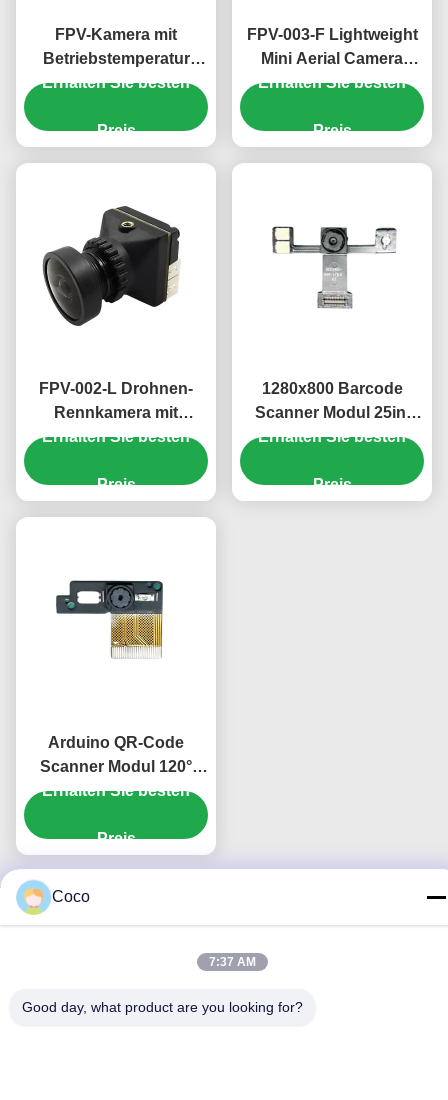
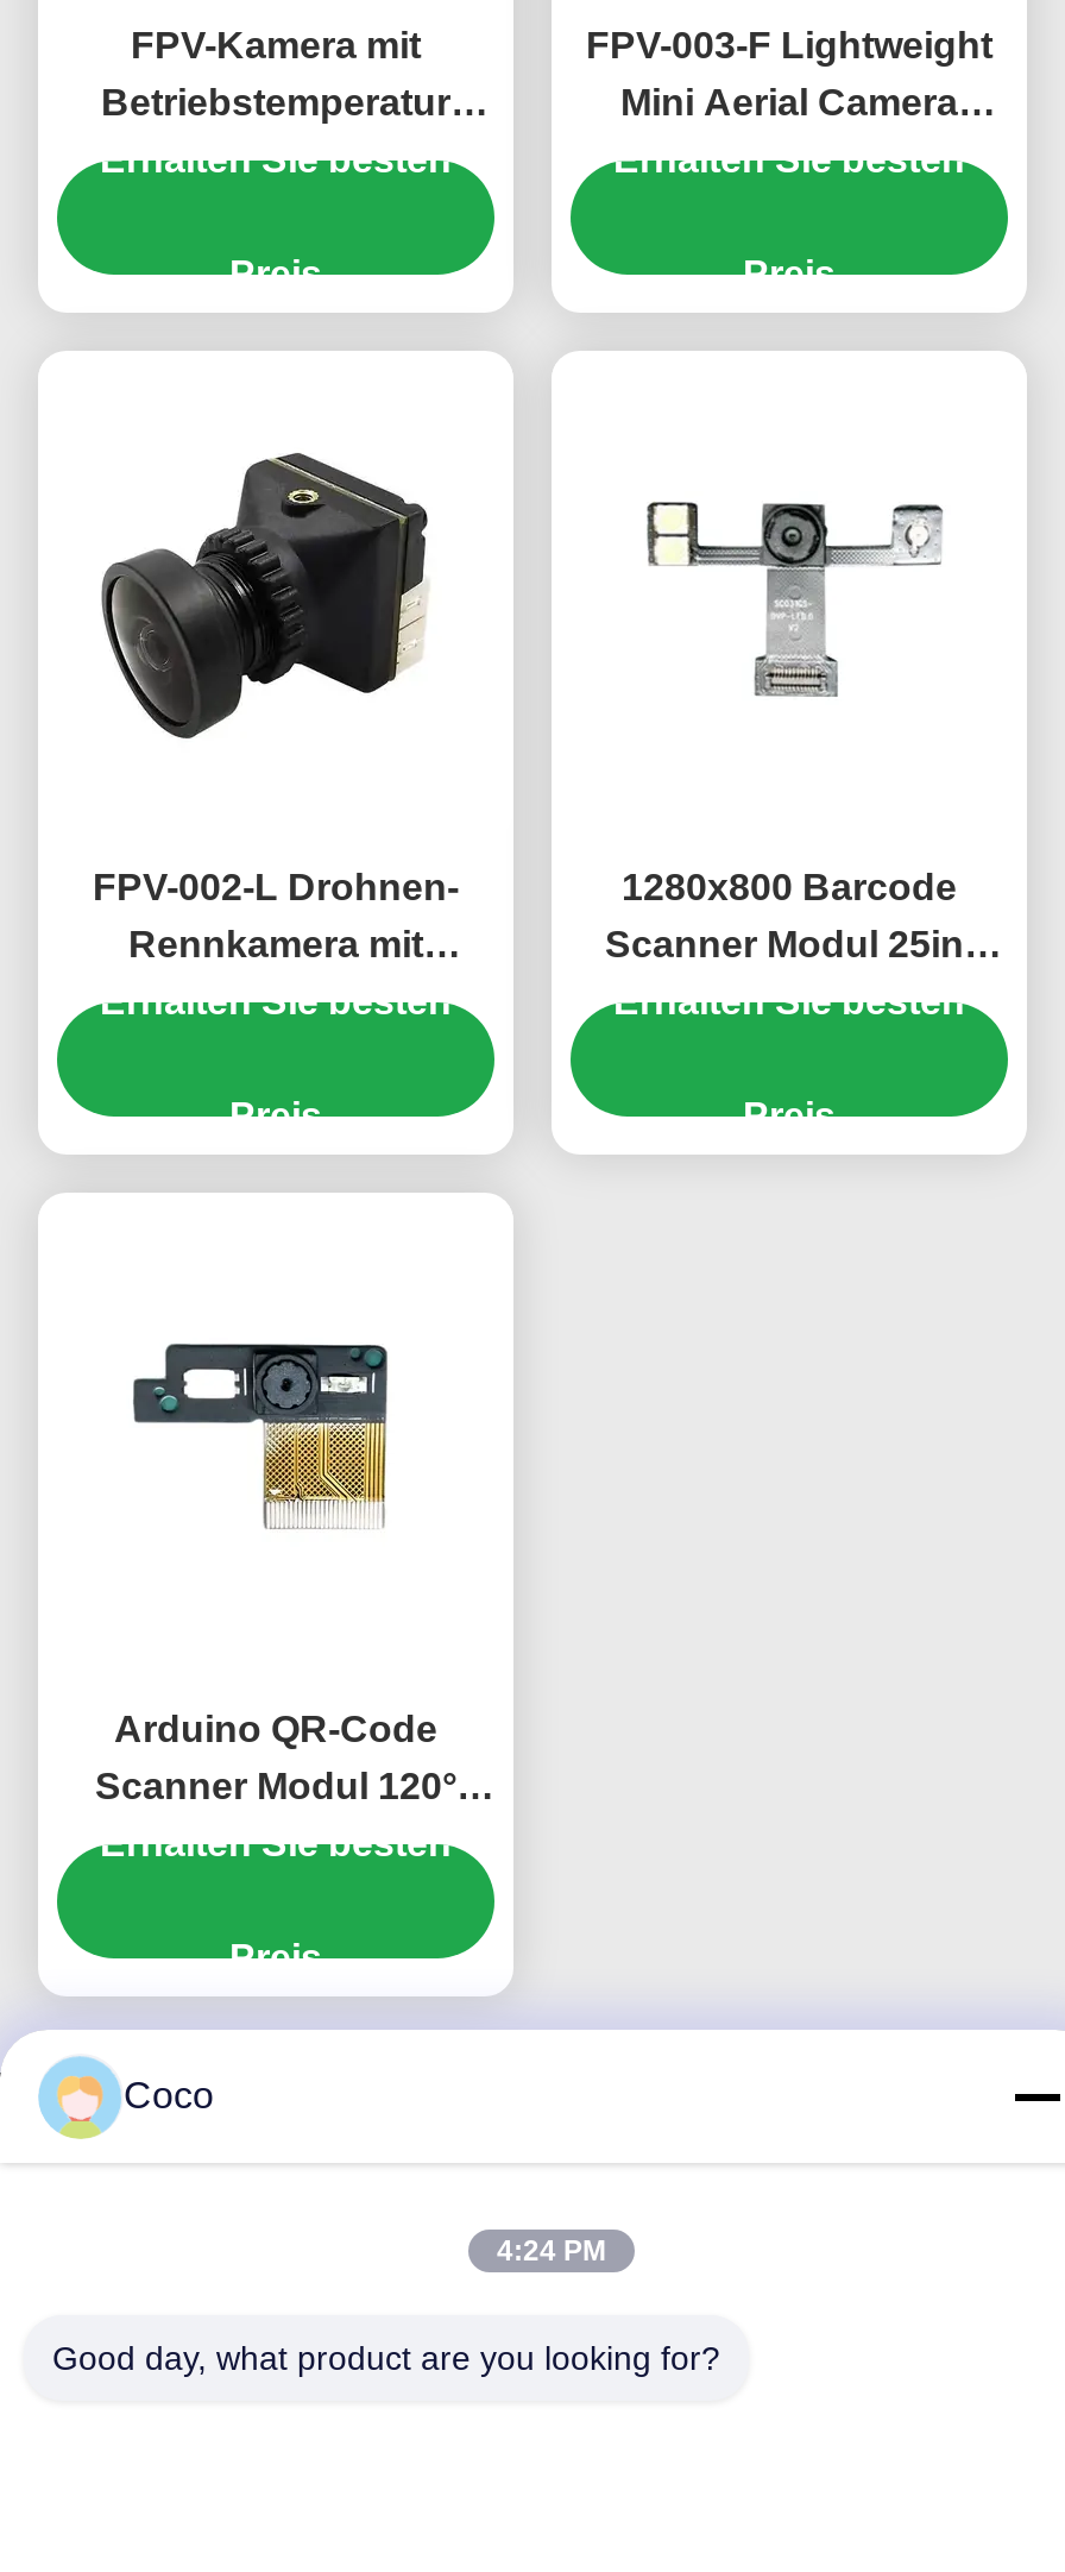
- 7:37 AM
+ 4:24 PM
